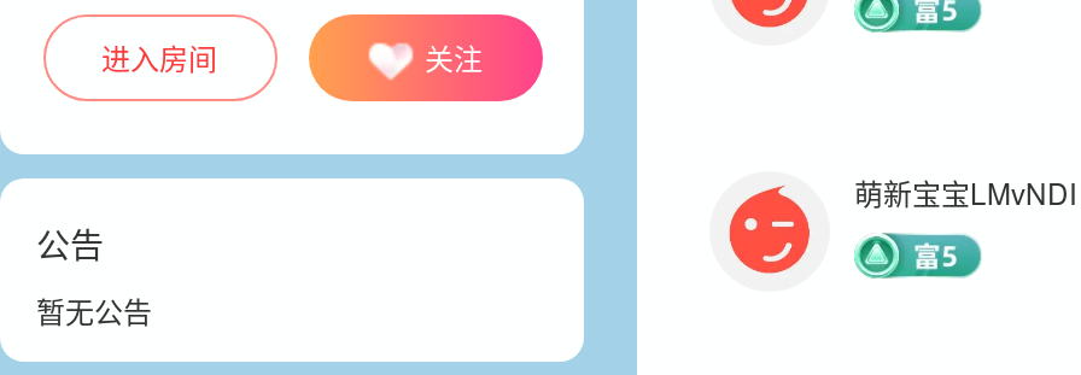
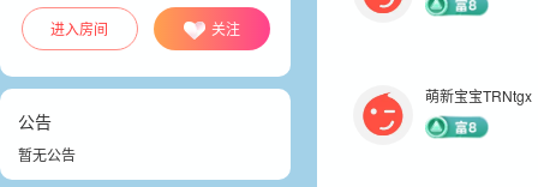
- 萌新宝宝LMvNDI
+ 萌新宝宝TRNtgx
